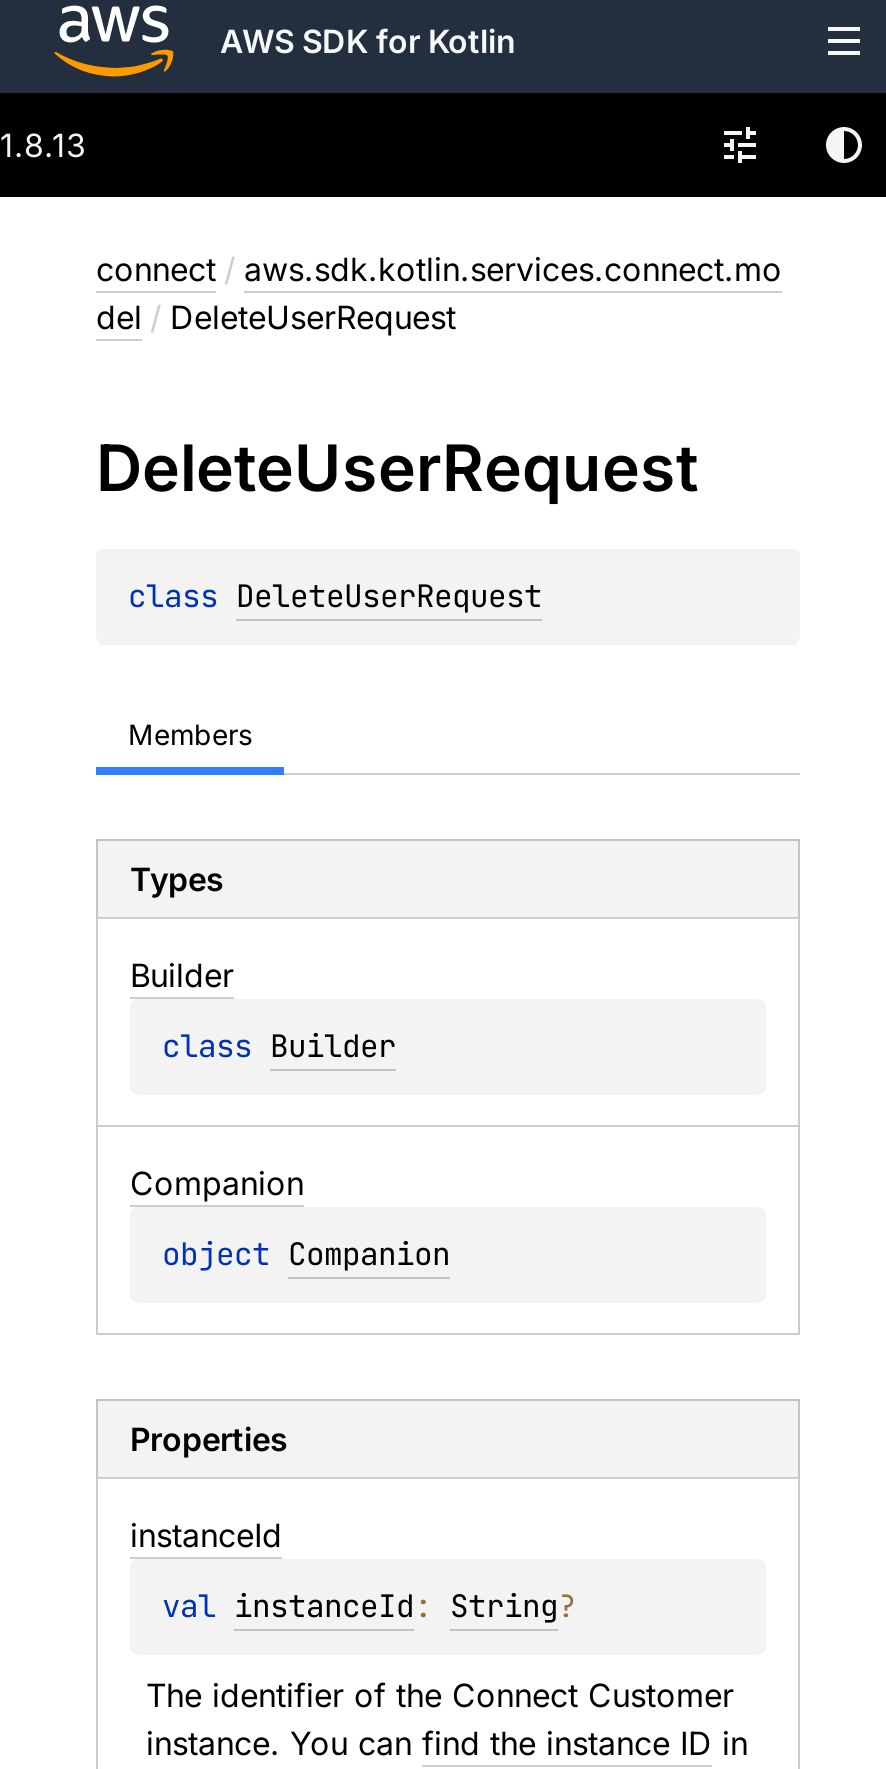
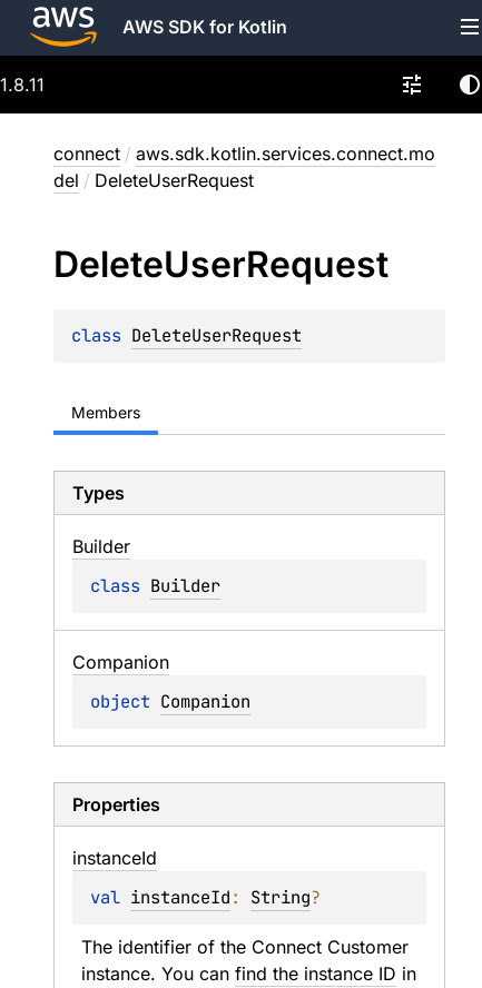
- 1.8.13
+ 1.8.11
